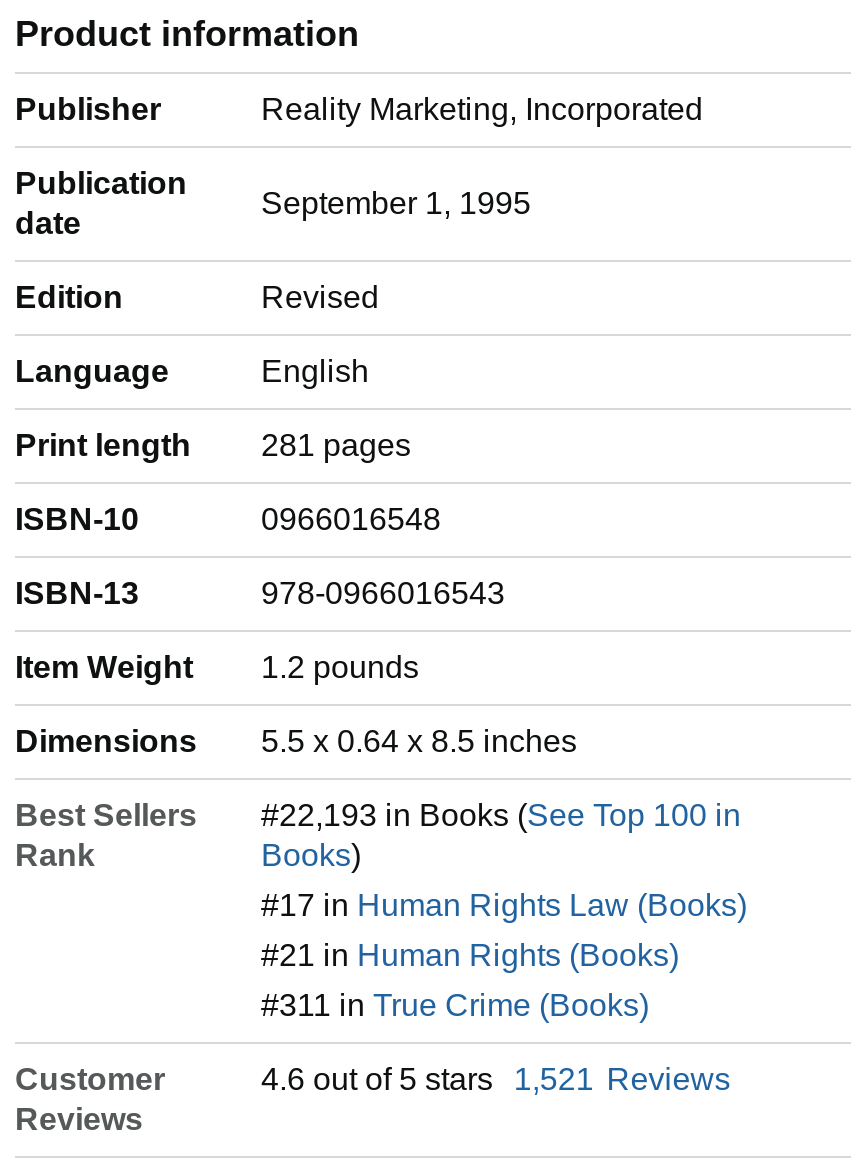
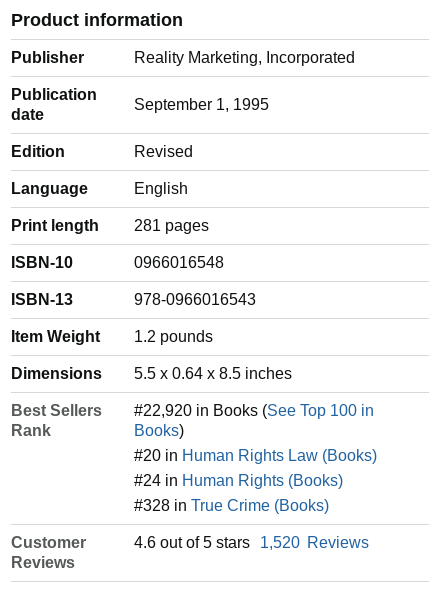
- #22,193 in Books (See Top 100 in
+ #22,920 in Books (See Top 100 in

- #17 in Human Rights Law (Books)
+ #20 in Human Rights Law (Books)

- #21 in Human Rights (Books)
+ #24 in Human Rights (Books)

- #311 in True Crime (Books)
+ #328 in True Crime (Books)

- 4.6 out of 5 stars 1,521 Reviews
+ 4.6 out of 5 stars 1,520 Reviews
